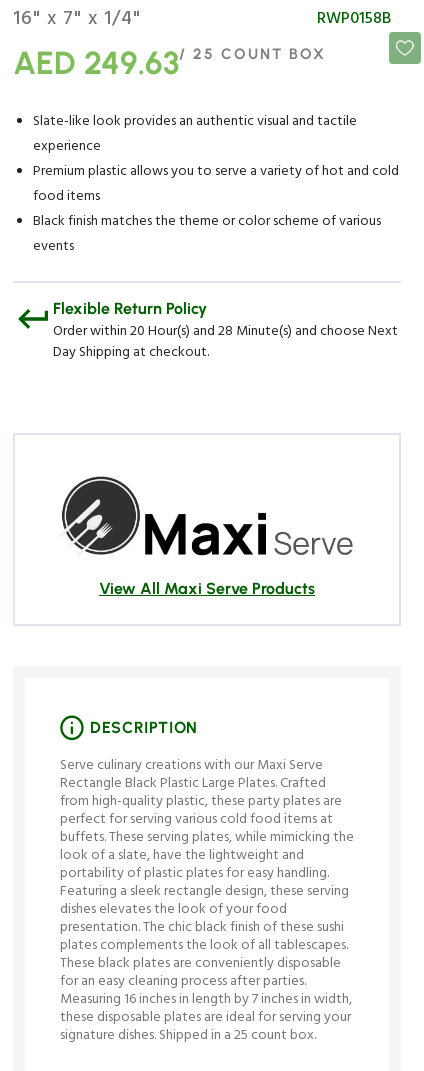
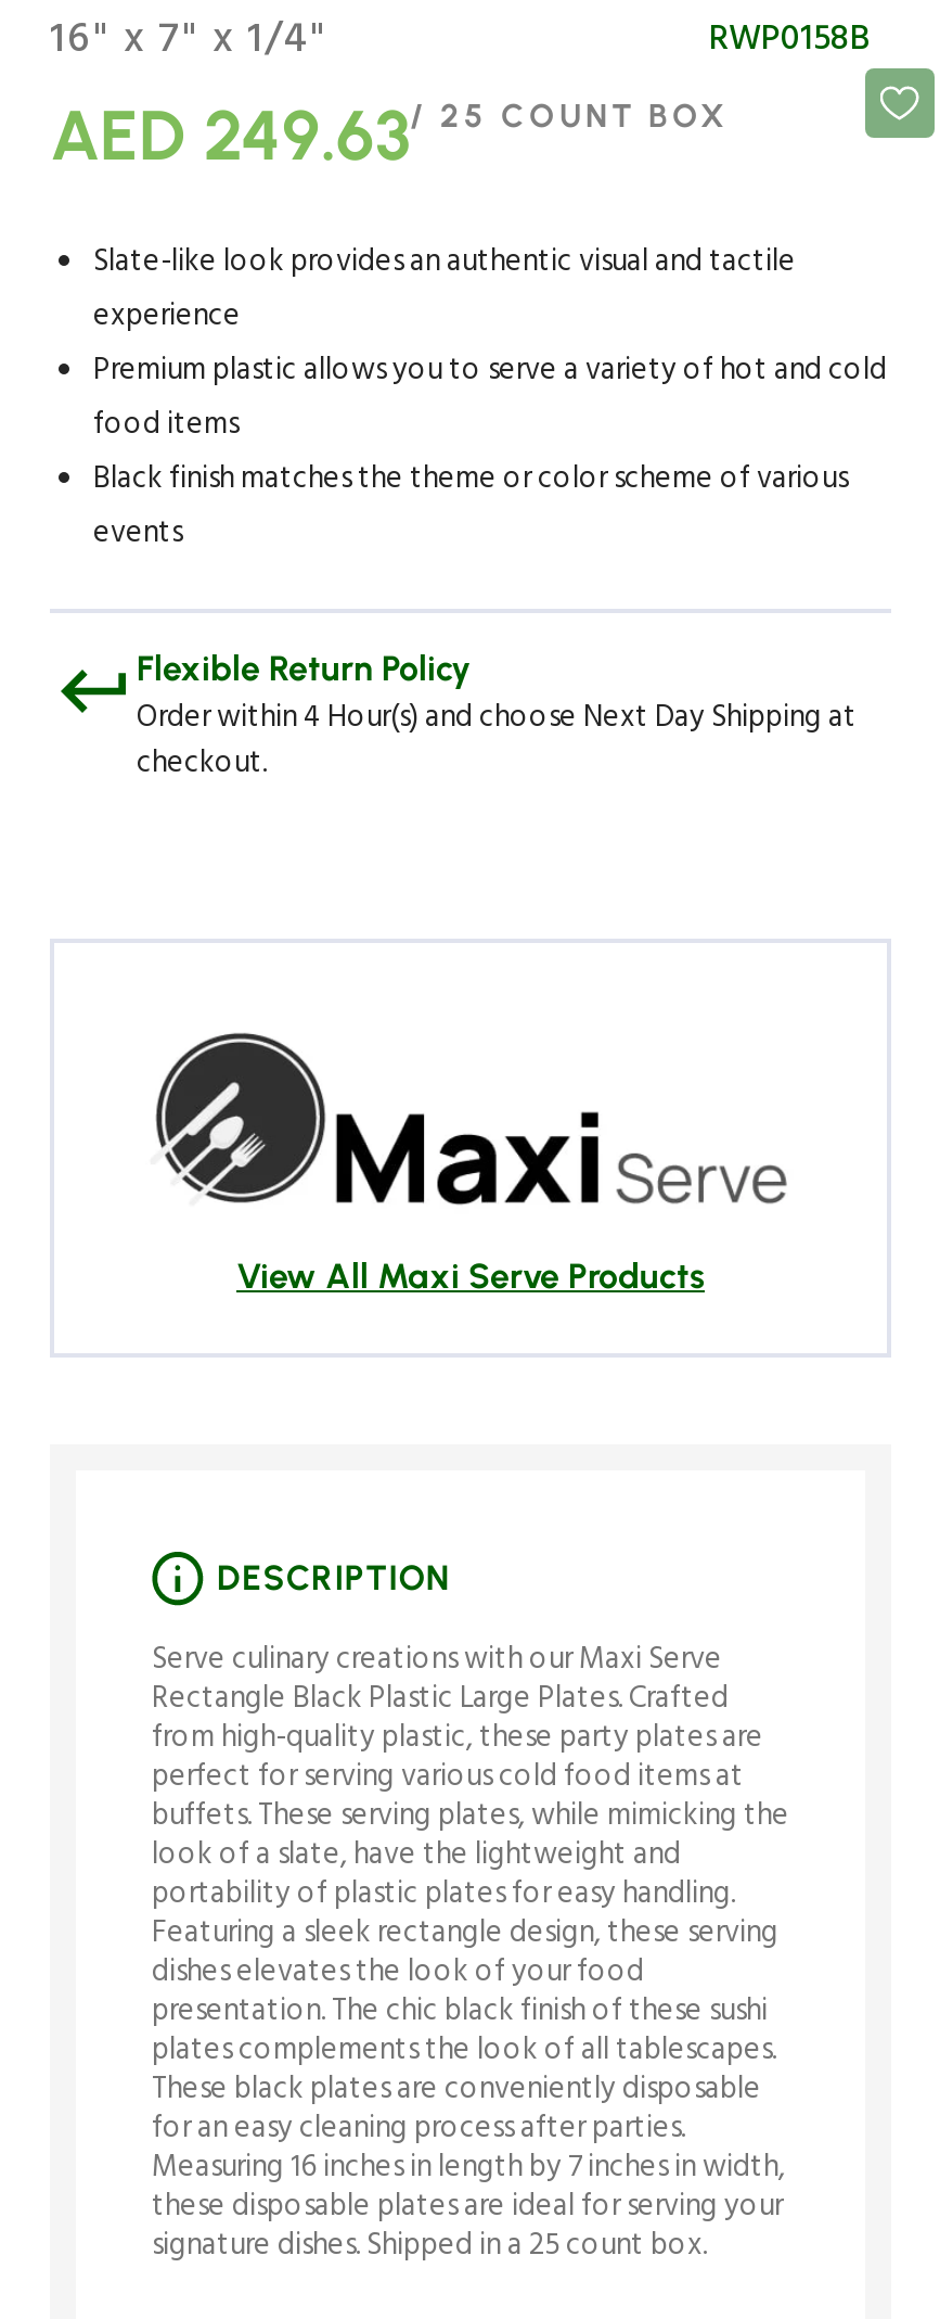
- Order within 20 Hour(s) and 28 Minute(s) and choose Next
- Day Shipping at checkout.
+ Order within 4 Hour(s) and choose Next Day Shipping at
+ checkout.
